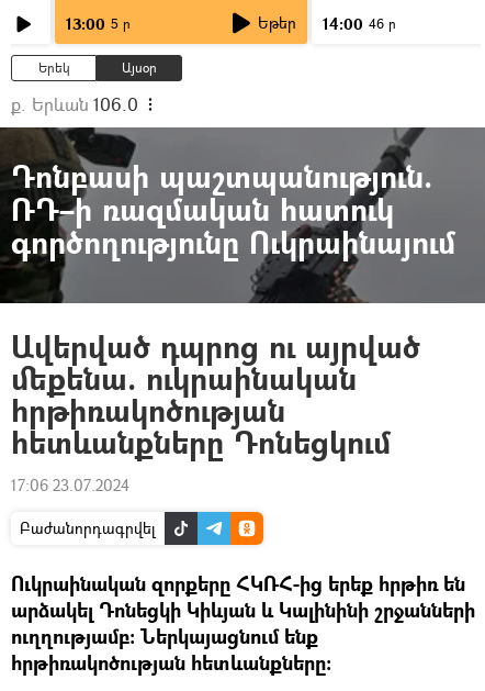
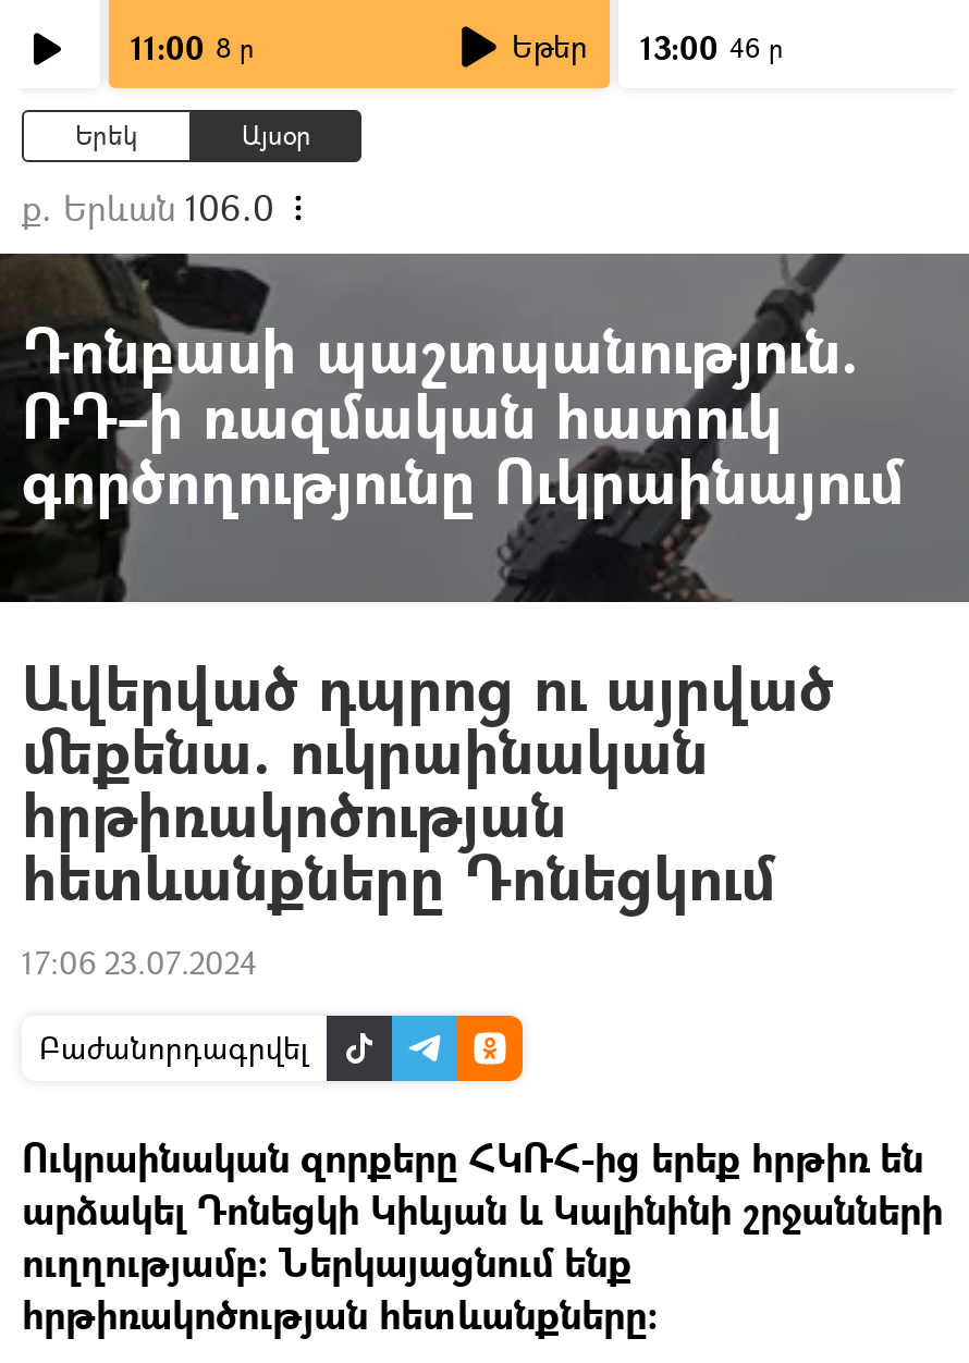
- 13:00 5 ր
+ 11:00 8 ր

- Եթեր 14:00 46 ր
+ Եթեր 13:00 46 ր
